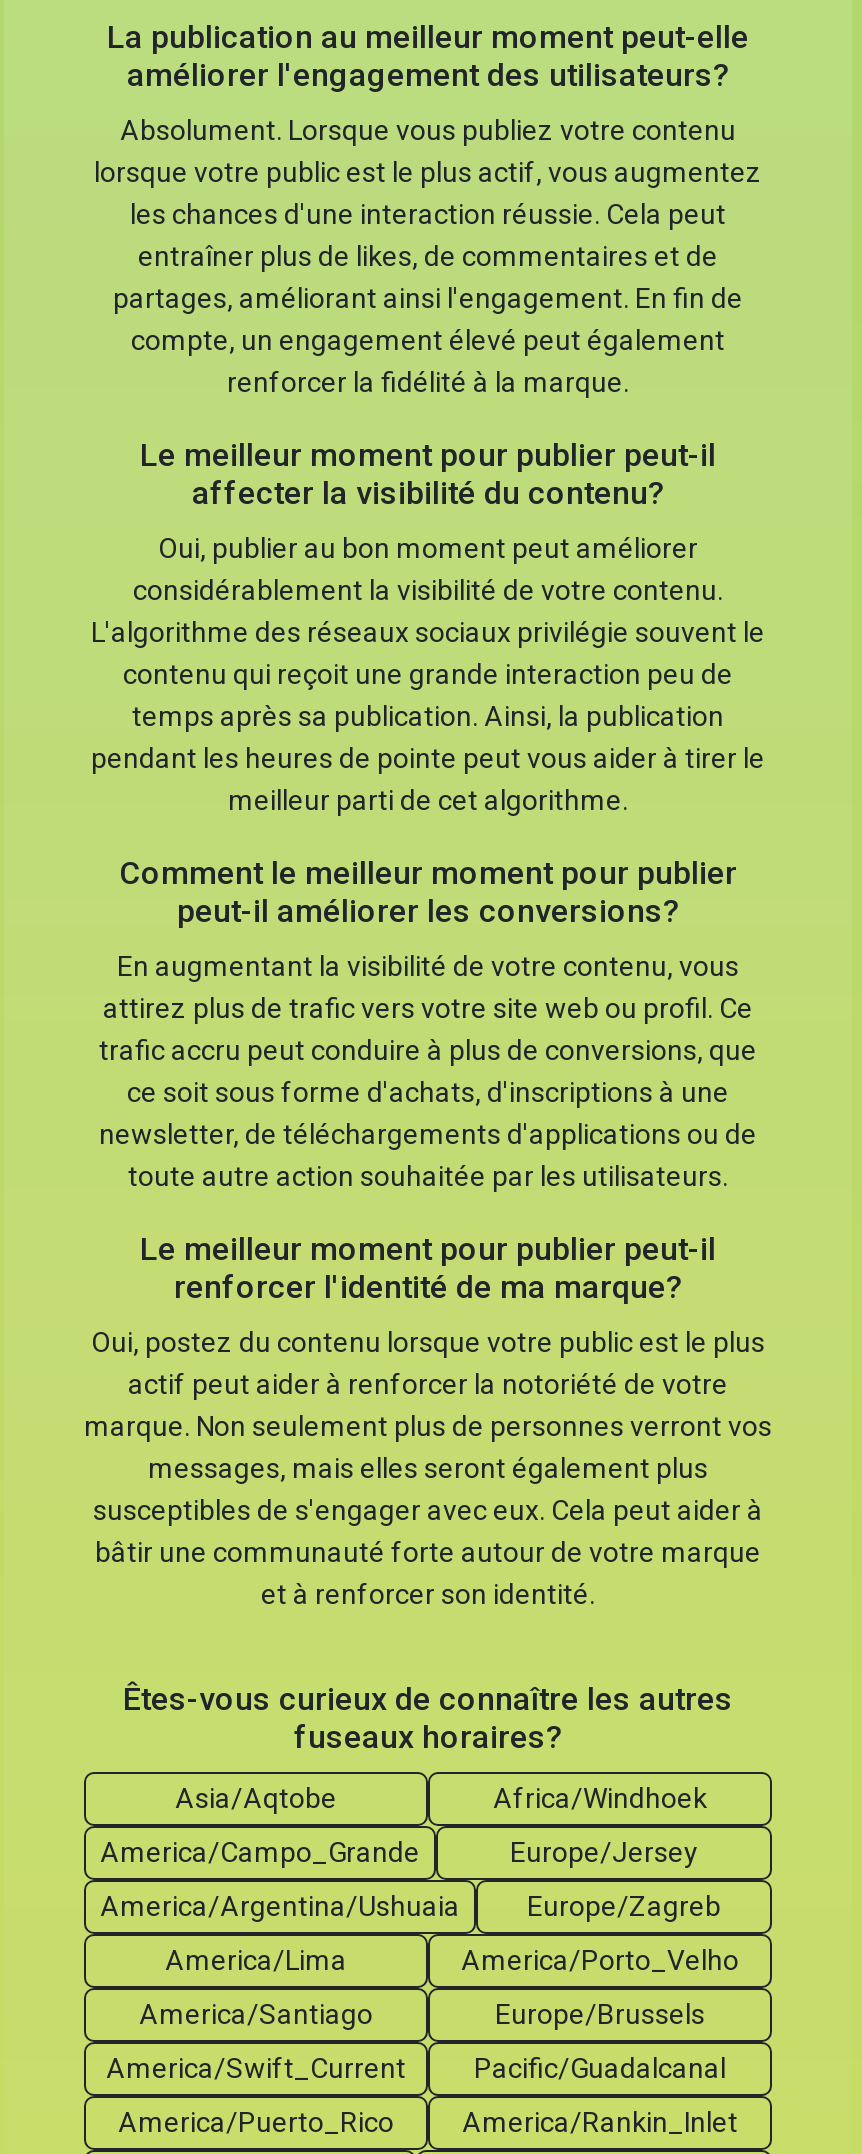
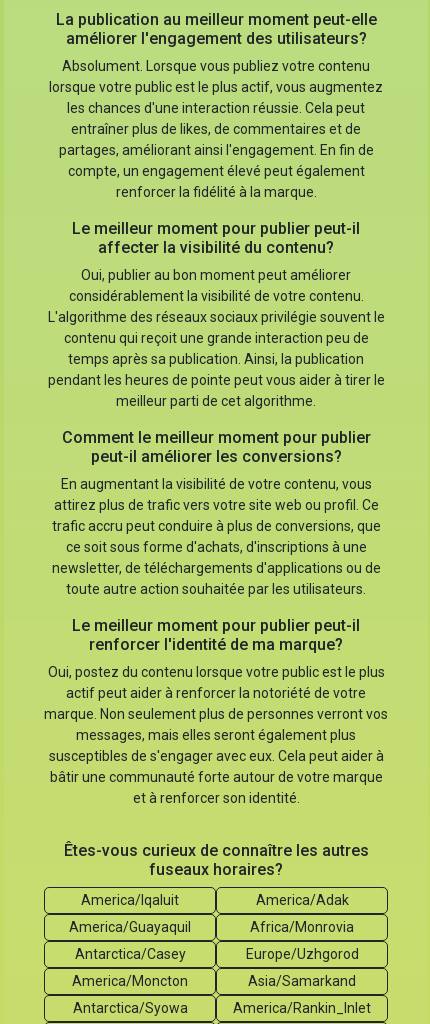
- Asia/Aqtobe
- Africa/Windhoek
- America/Campo_Grande
- Europe/Jersey
- America/Argentina/Ushuaia
- Europe/Zagreb
- America/Lima
- America/Porto_Velho
- America/Santiago
- Europe/Brussels
- America/Swift_Current
- Pacific/Guadalcanal
- America/Puerto_Rico
+ America/Iqaluit
+ America/Adak
+ America/Guayaquil
+ Africa/Monrovia
+ Antarctica/Casey
+ Europe/Uzhgorod
+ America/Moncton
+ Asia/Samarkand
+ Antarctica/Syowa
